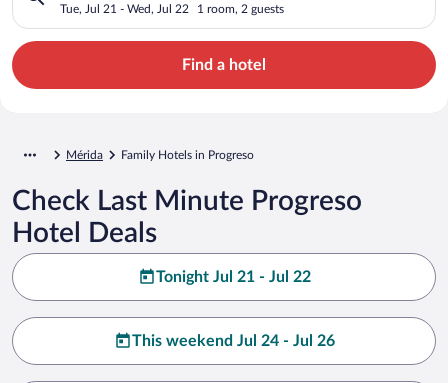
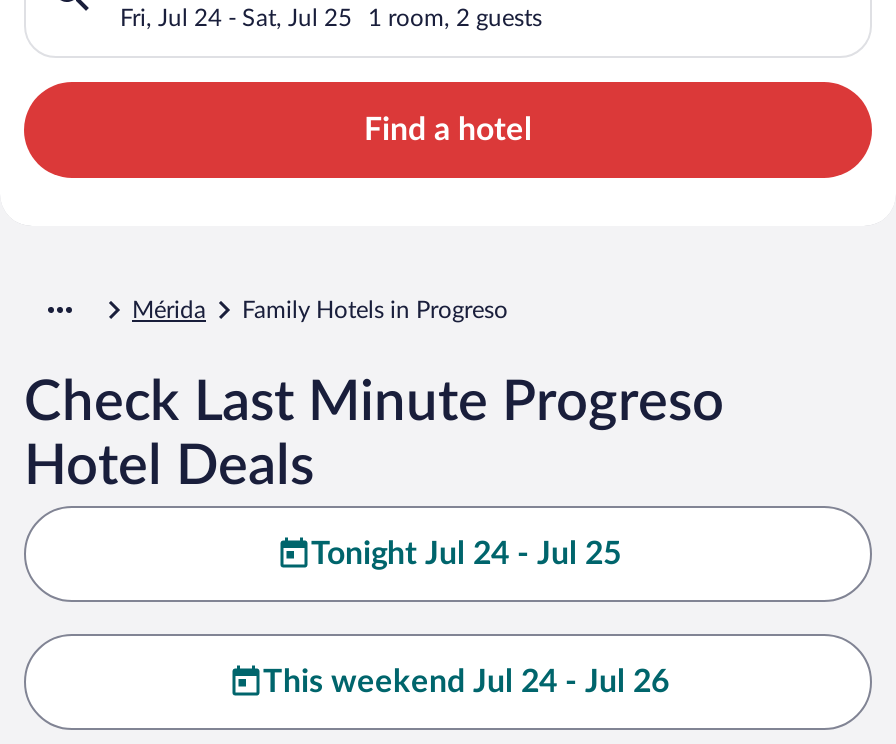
- Tue, Jul 21 - Wed, Jul 22
+ Fri, Jul 24 - Sat, Jul 25

- Tonight Jul 21 - Jul 22
+ Tonight Jul 24 - Jul 25
